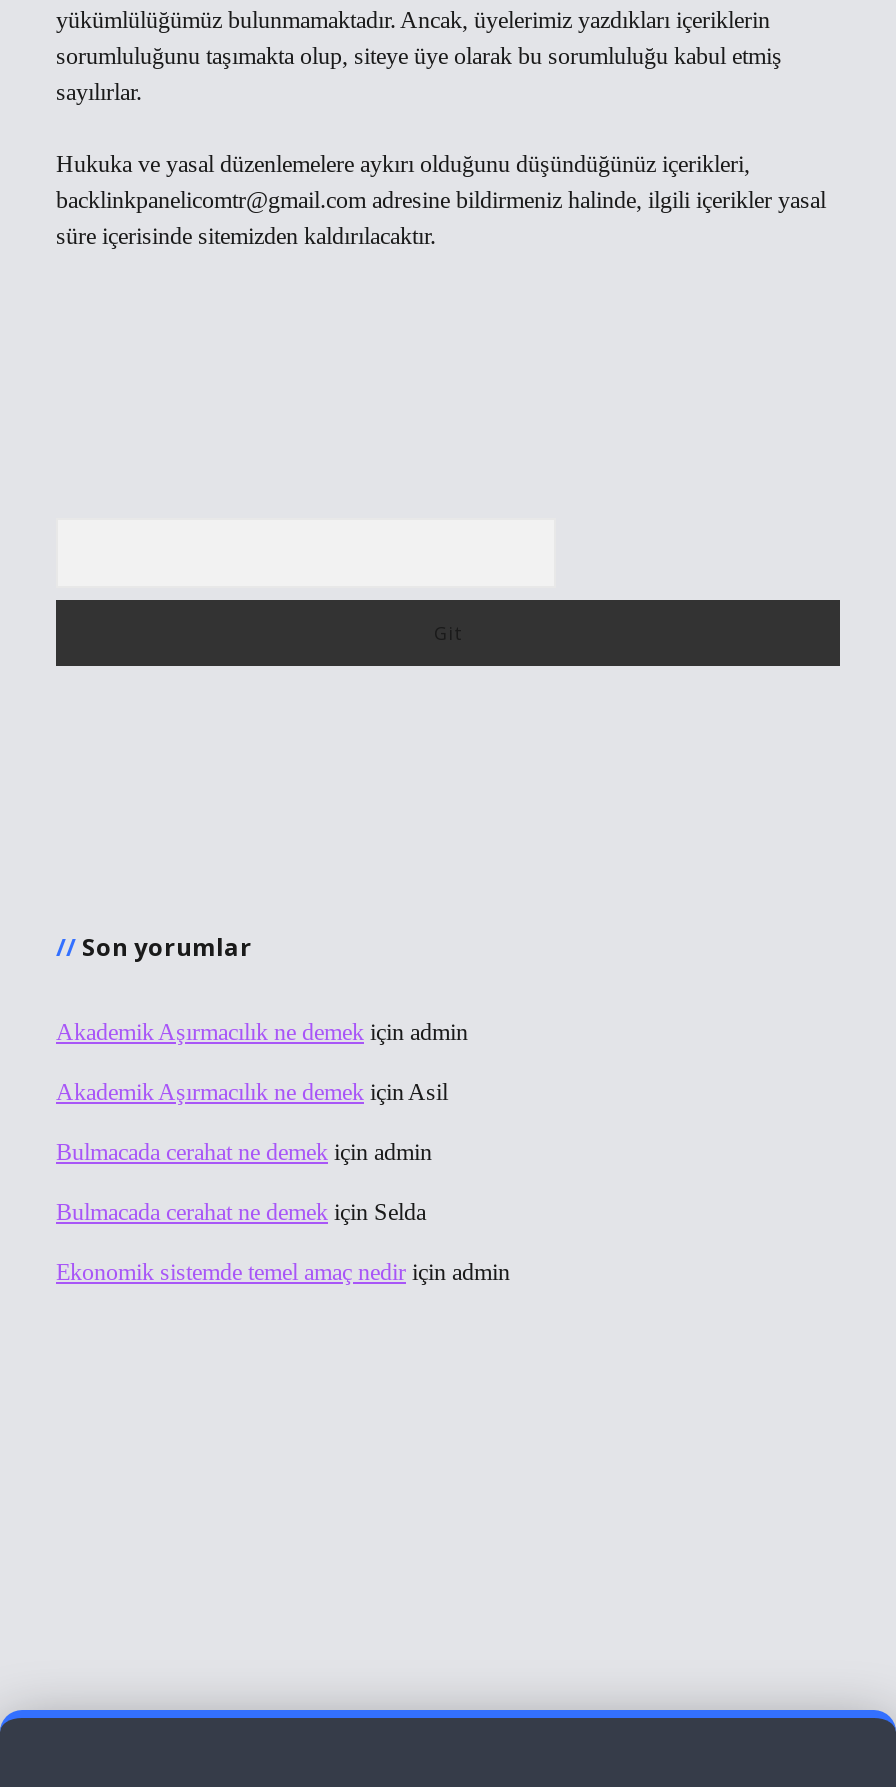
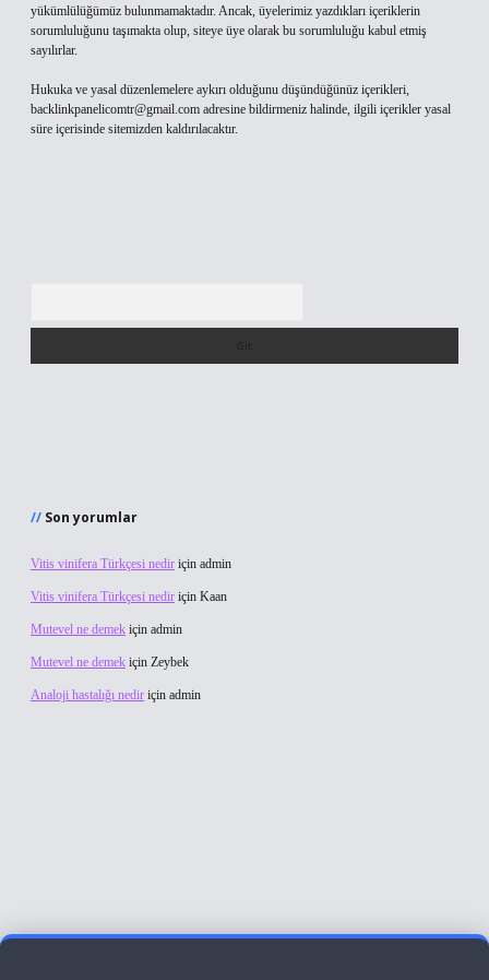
- Akademik Aşırmacılık ne demek için admin
+ Vitis vinifera Türkçesi nedir için admin

- Akademik Aşırmacılık ne demek içinAsil
+ Vitis vinifera Türkçesi nedir içinKaan

- Bulmacada cerahat ne demek için admin
+ Mutevel ne demek için admin

- Bulmacada cerahat ne demek için Selda
+ Mutevel ne demek için Zeybek

- Ekonomik sistemde temel amaç nedir için admin
+ Analoji hastalığı nedir için admin
